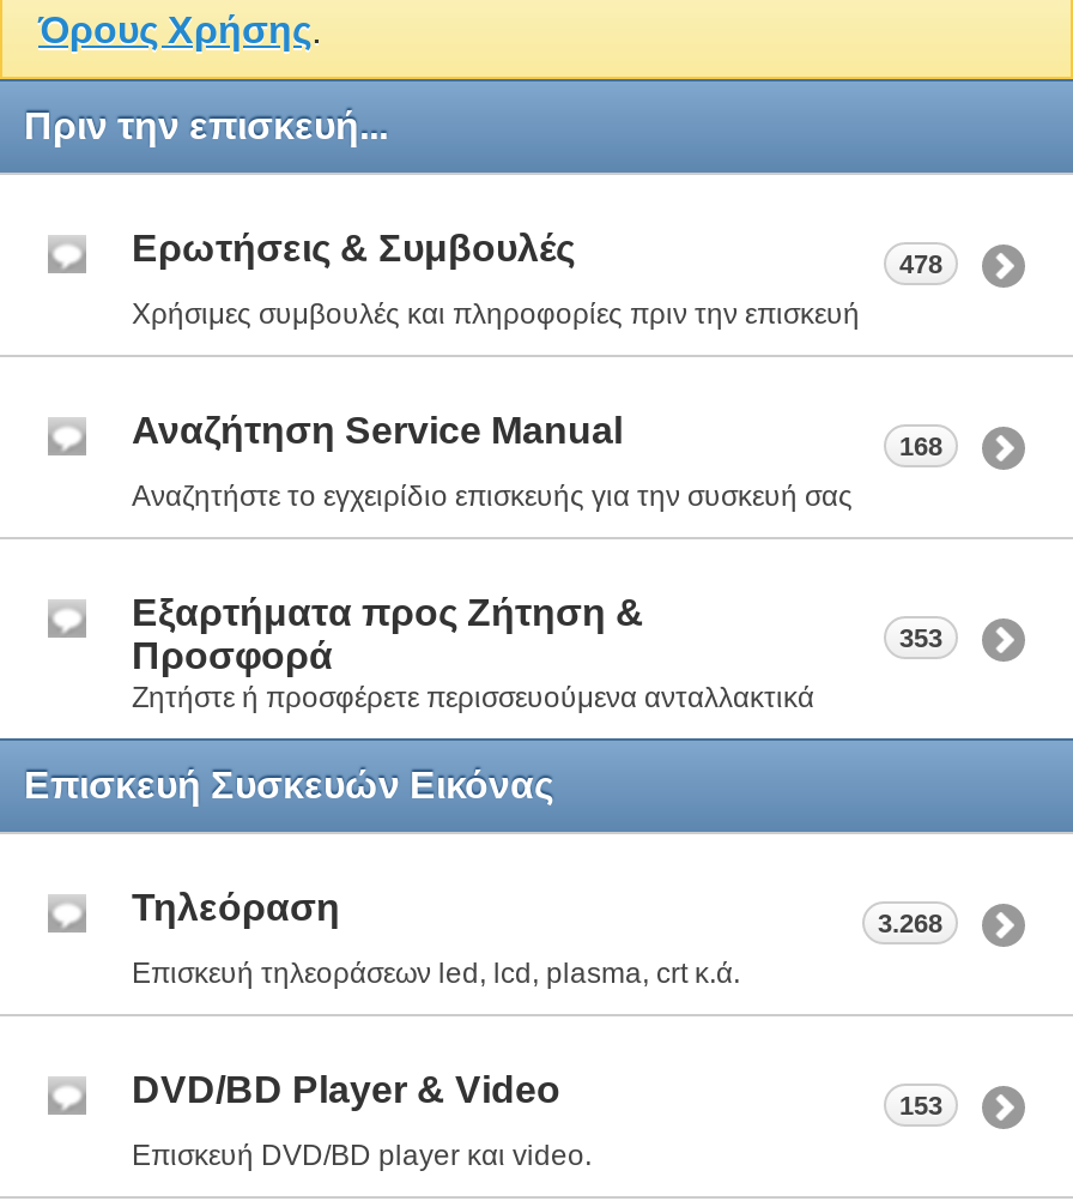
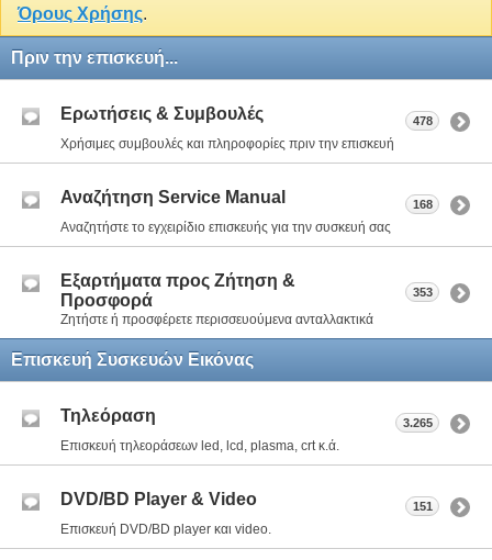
- 3.268
+ 3.265

- 153
+ 151
